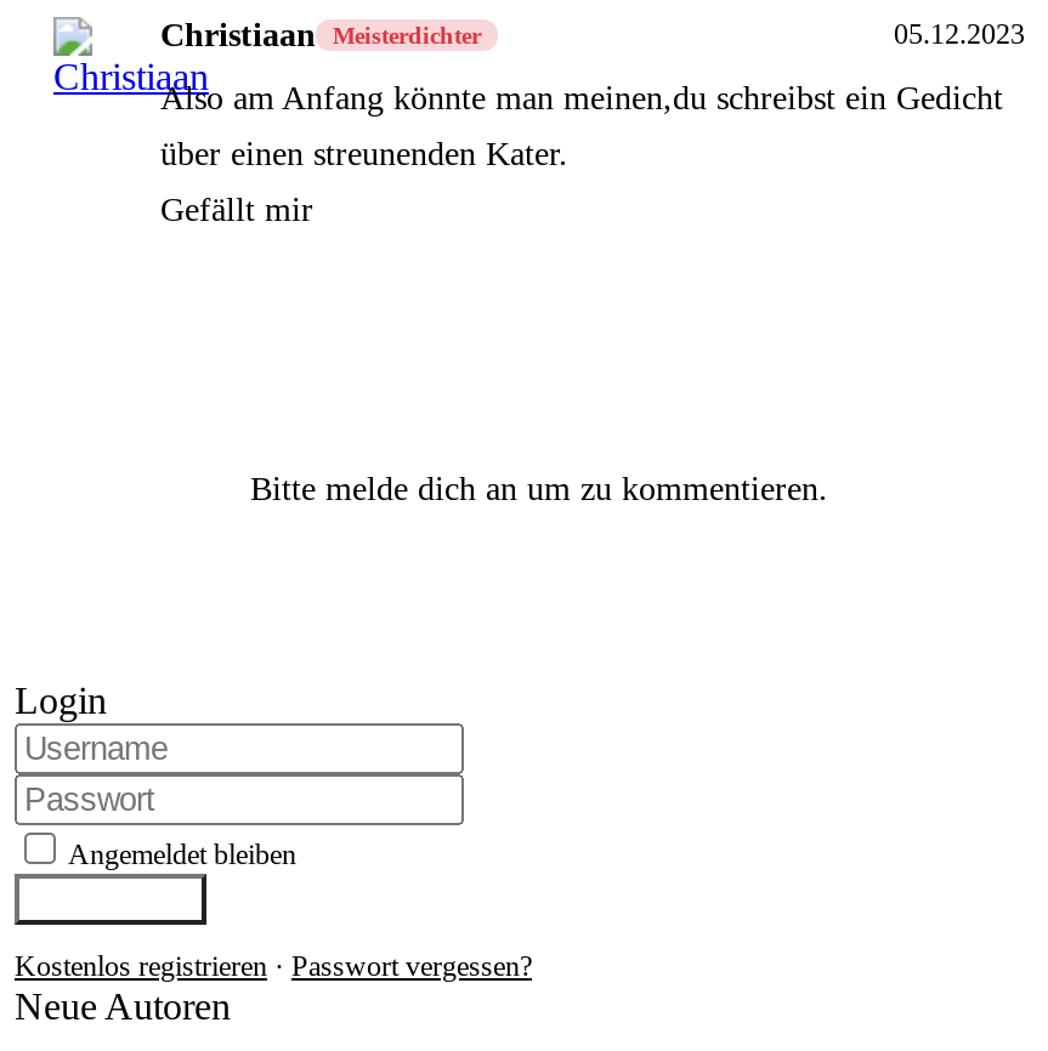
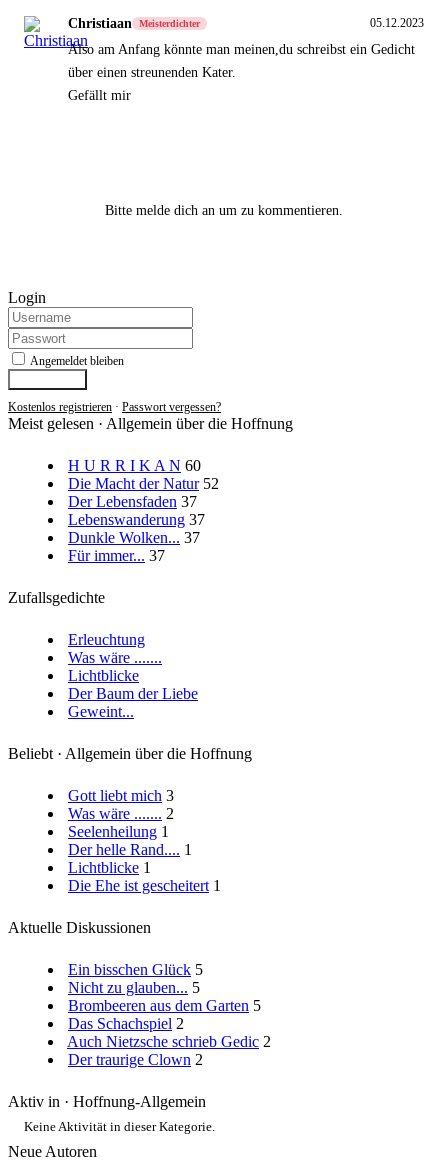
+ Meist gelesen · Allgemein über die Hoffnung
+ H U R R I K A N 60
+ Die Macht der Natur 52
+ Der Lebensfaden 37
+ Lebenswanderung 37
+ Dunkle Wolken... 37
+ Für immer... 37
+ Zufallsgedichte
+ Erleuchtung
+ Was wäre .......
+ Lichtblicke
+ Der Baum der Liebe
+ Geweint...
+ Beliebt · Allgemein über die Hoffnung
+ Gott liebt mich 3
+ Was wäre ....... 2
+ Seelenheilung 1
+ Der helle Rand.... 1
+ Lichtblicke 1
+ Die Ehe ist gescheitert 1
+ Aktuelle Diskussionen
+ Ein bisschen Glück 5
+ Nicht zu glauben... 5
+ Brombeeren aus dem Garten 5
+ Das Schachspiel 2
+ Auch Nietzsche schrieb Gedic 2
+ Der traurige Clown 2
+ Aktiv in · Hoffnung-Allgemein
+ Keine Aktivität in dieser Kategorie.
